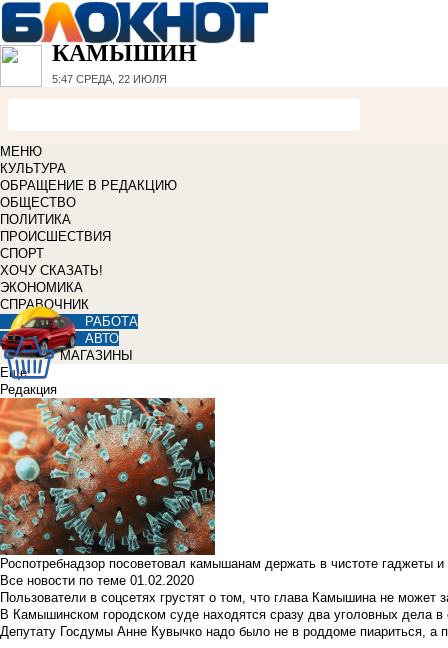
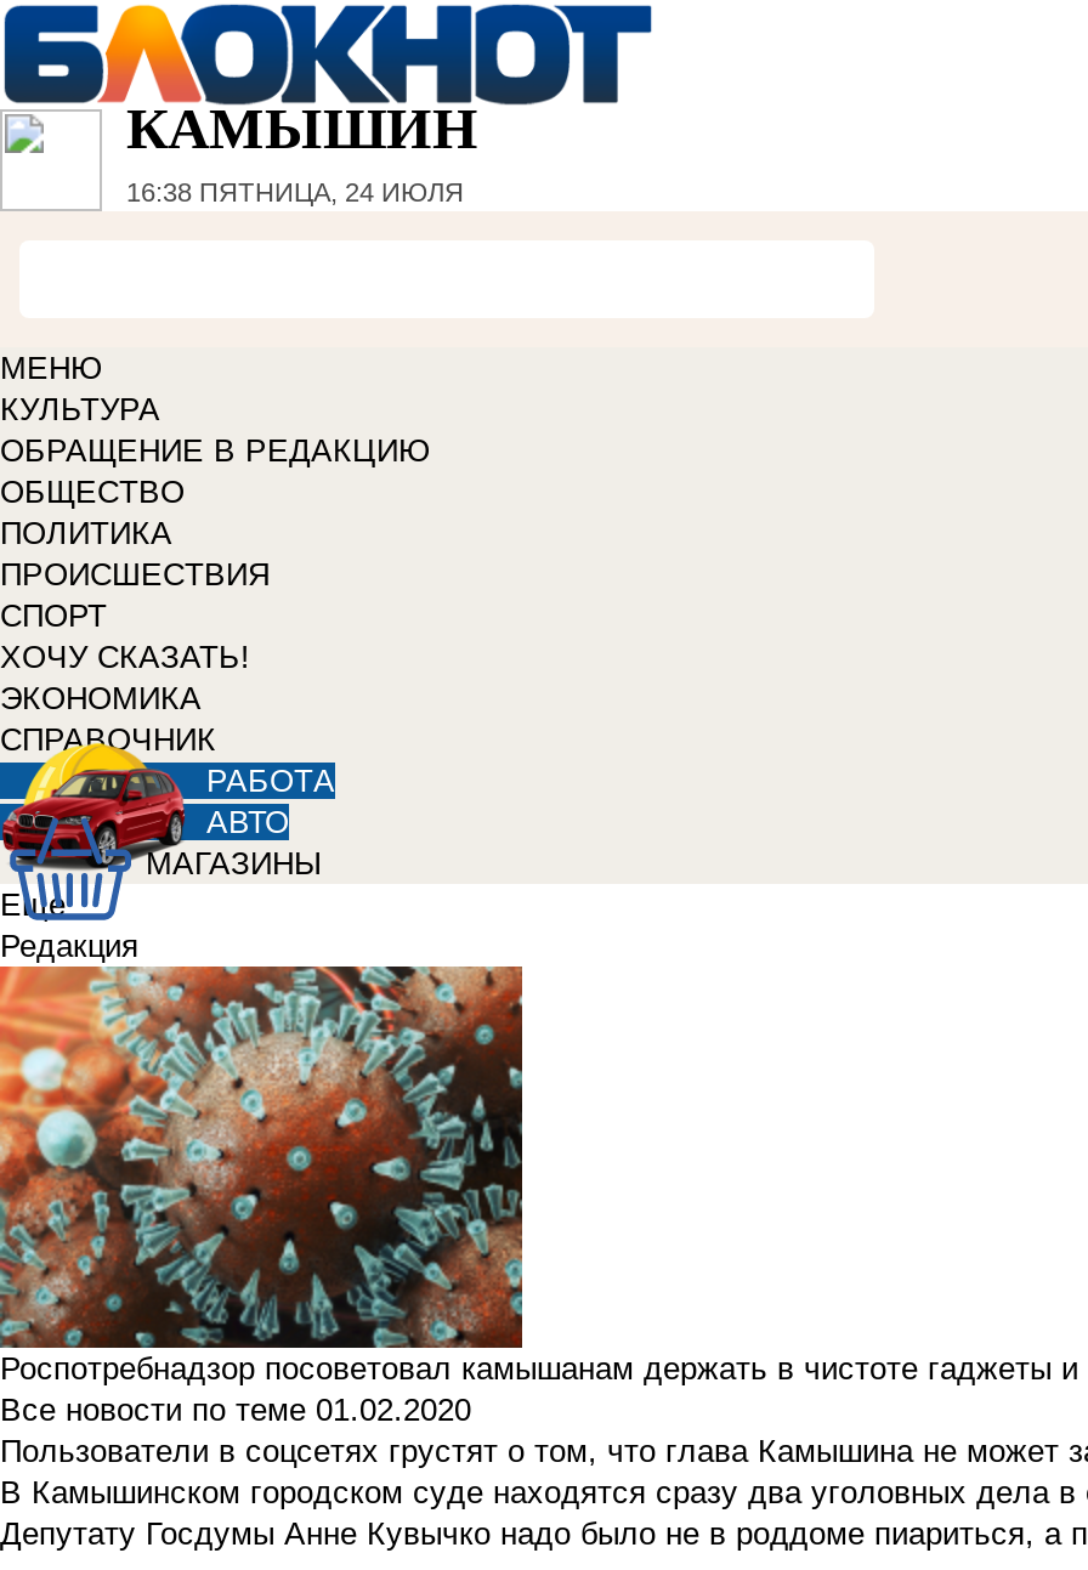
- 5:47 СРЕДА, 22 ИЮЛЯ
+ 16:38 ПЯТНИЦА, 24 ИЮЛЯ
